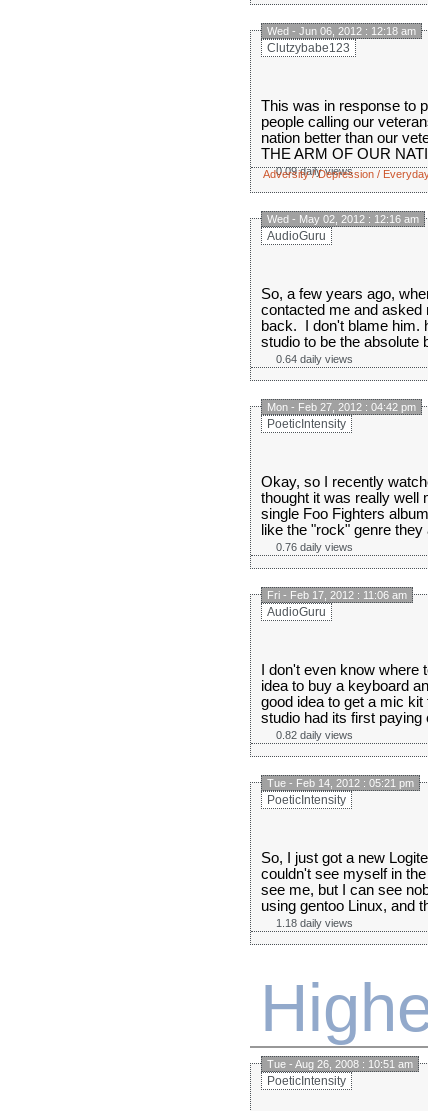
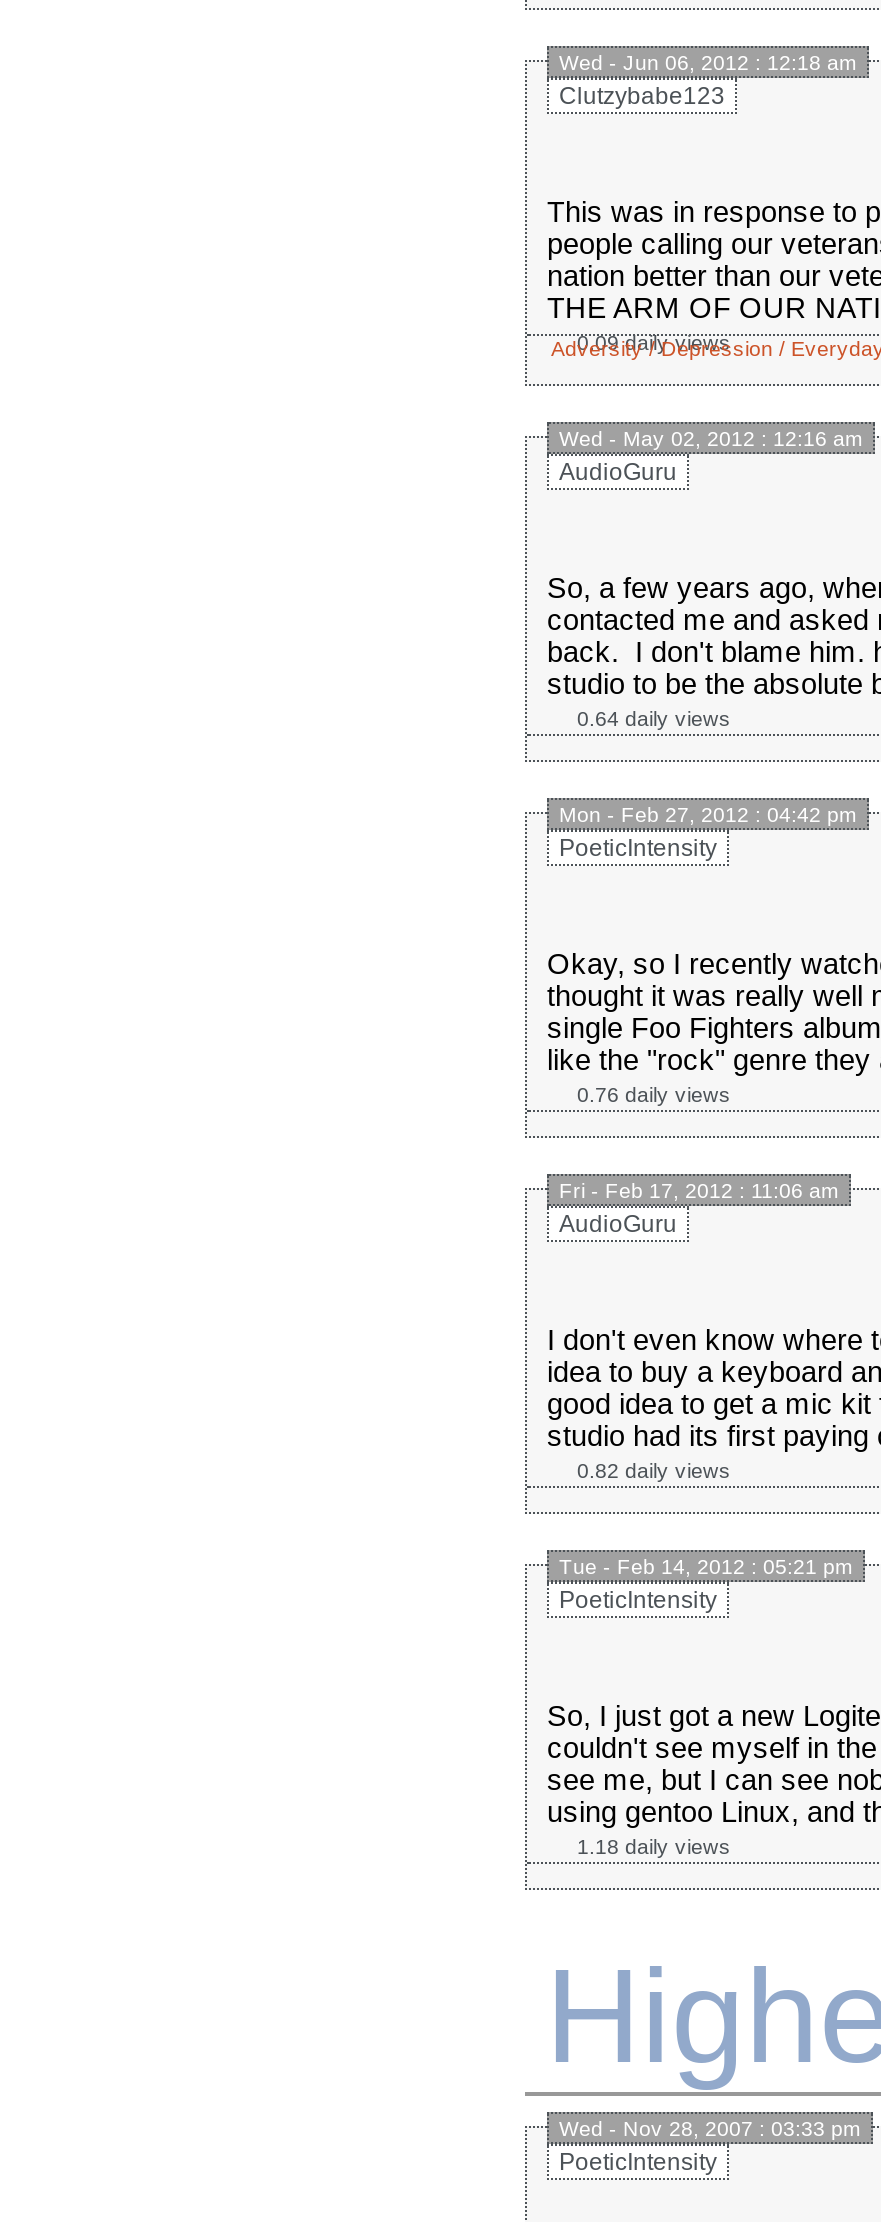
- Tue - Aug 26, 2008 : 10:51 am
+ Wed - Nov 28, 2007 : 03:33 pm
